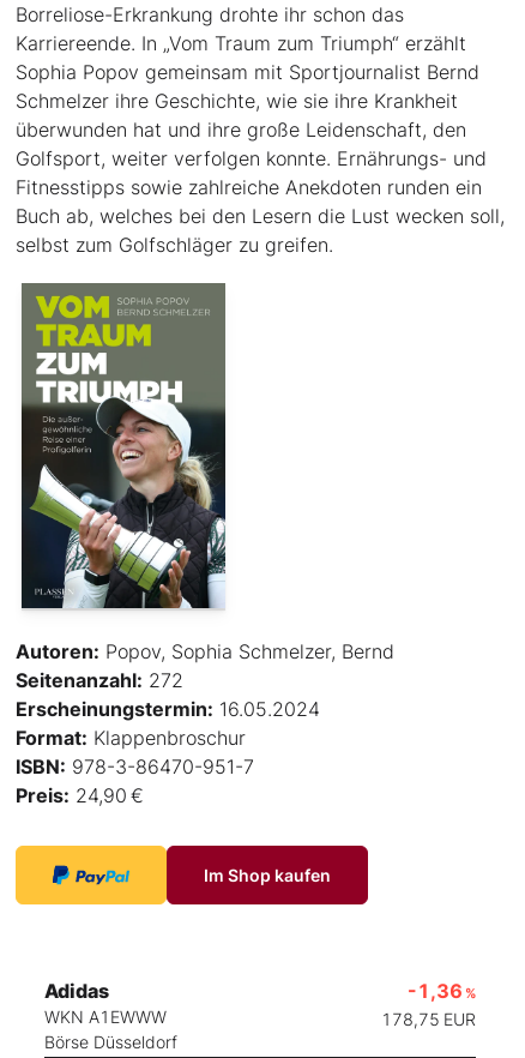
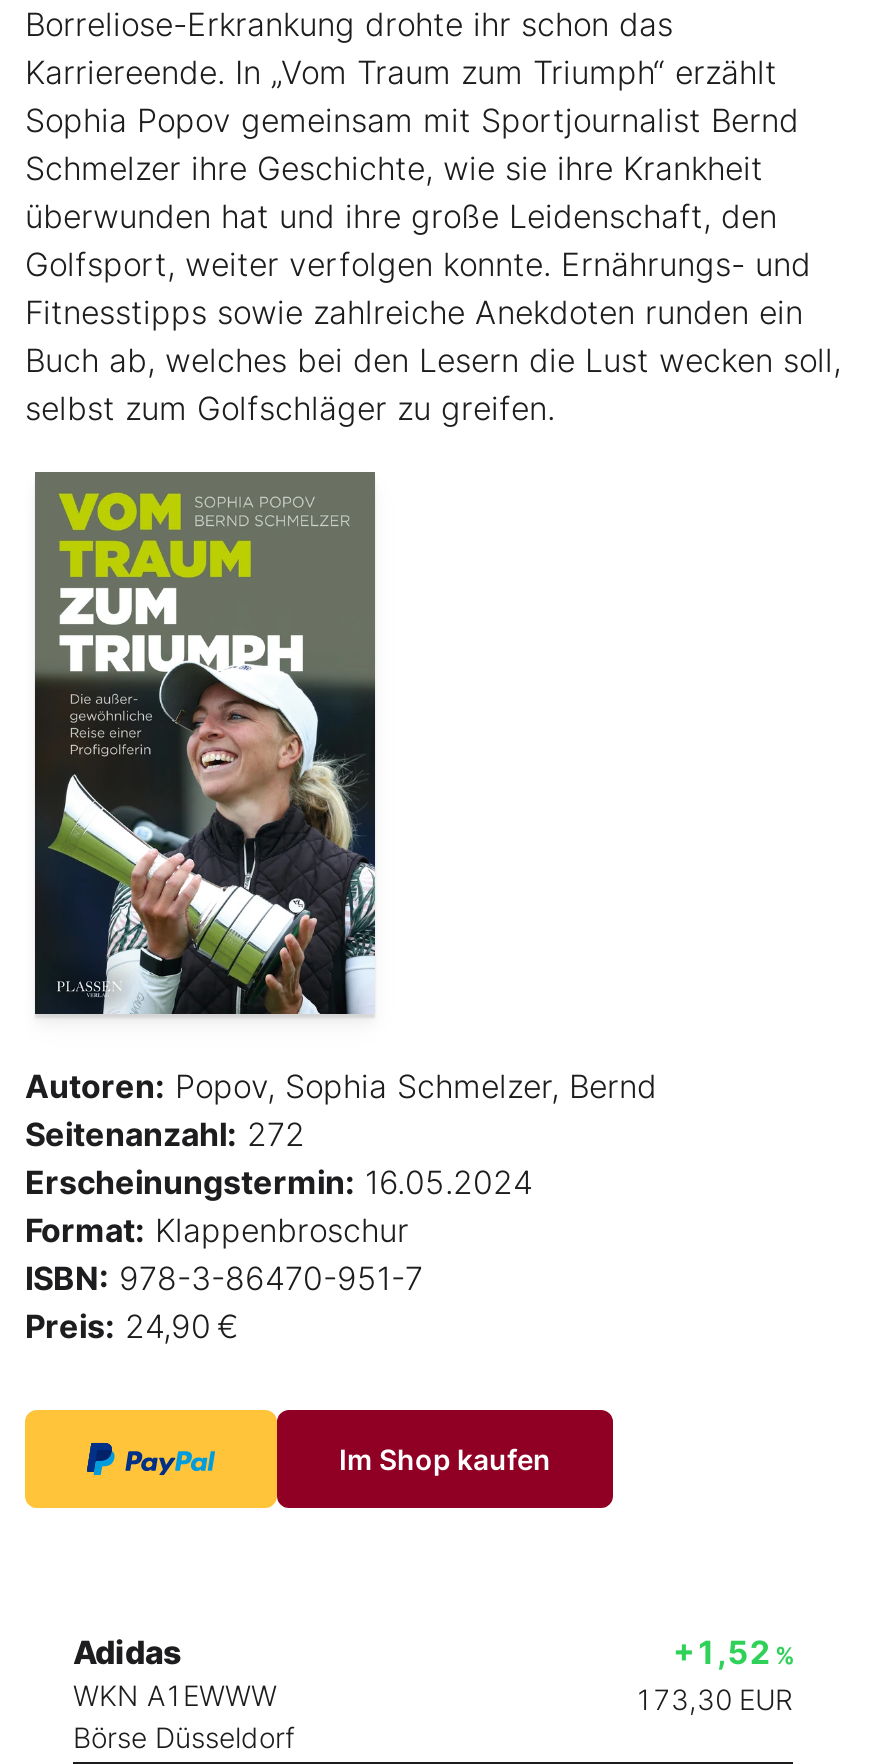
- -1,36 %
+ +1,52 %

- 178,75 EUR
+ 173,30 EUR
